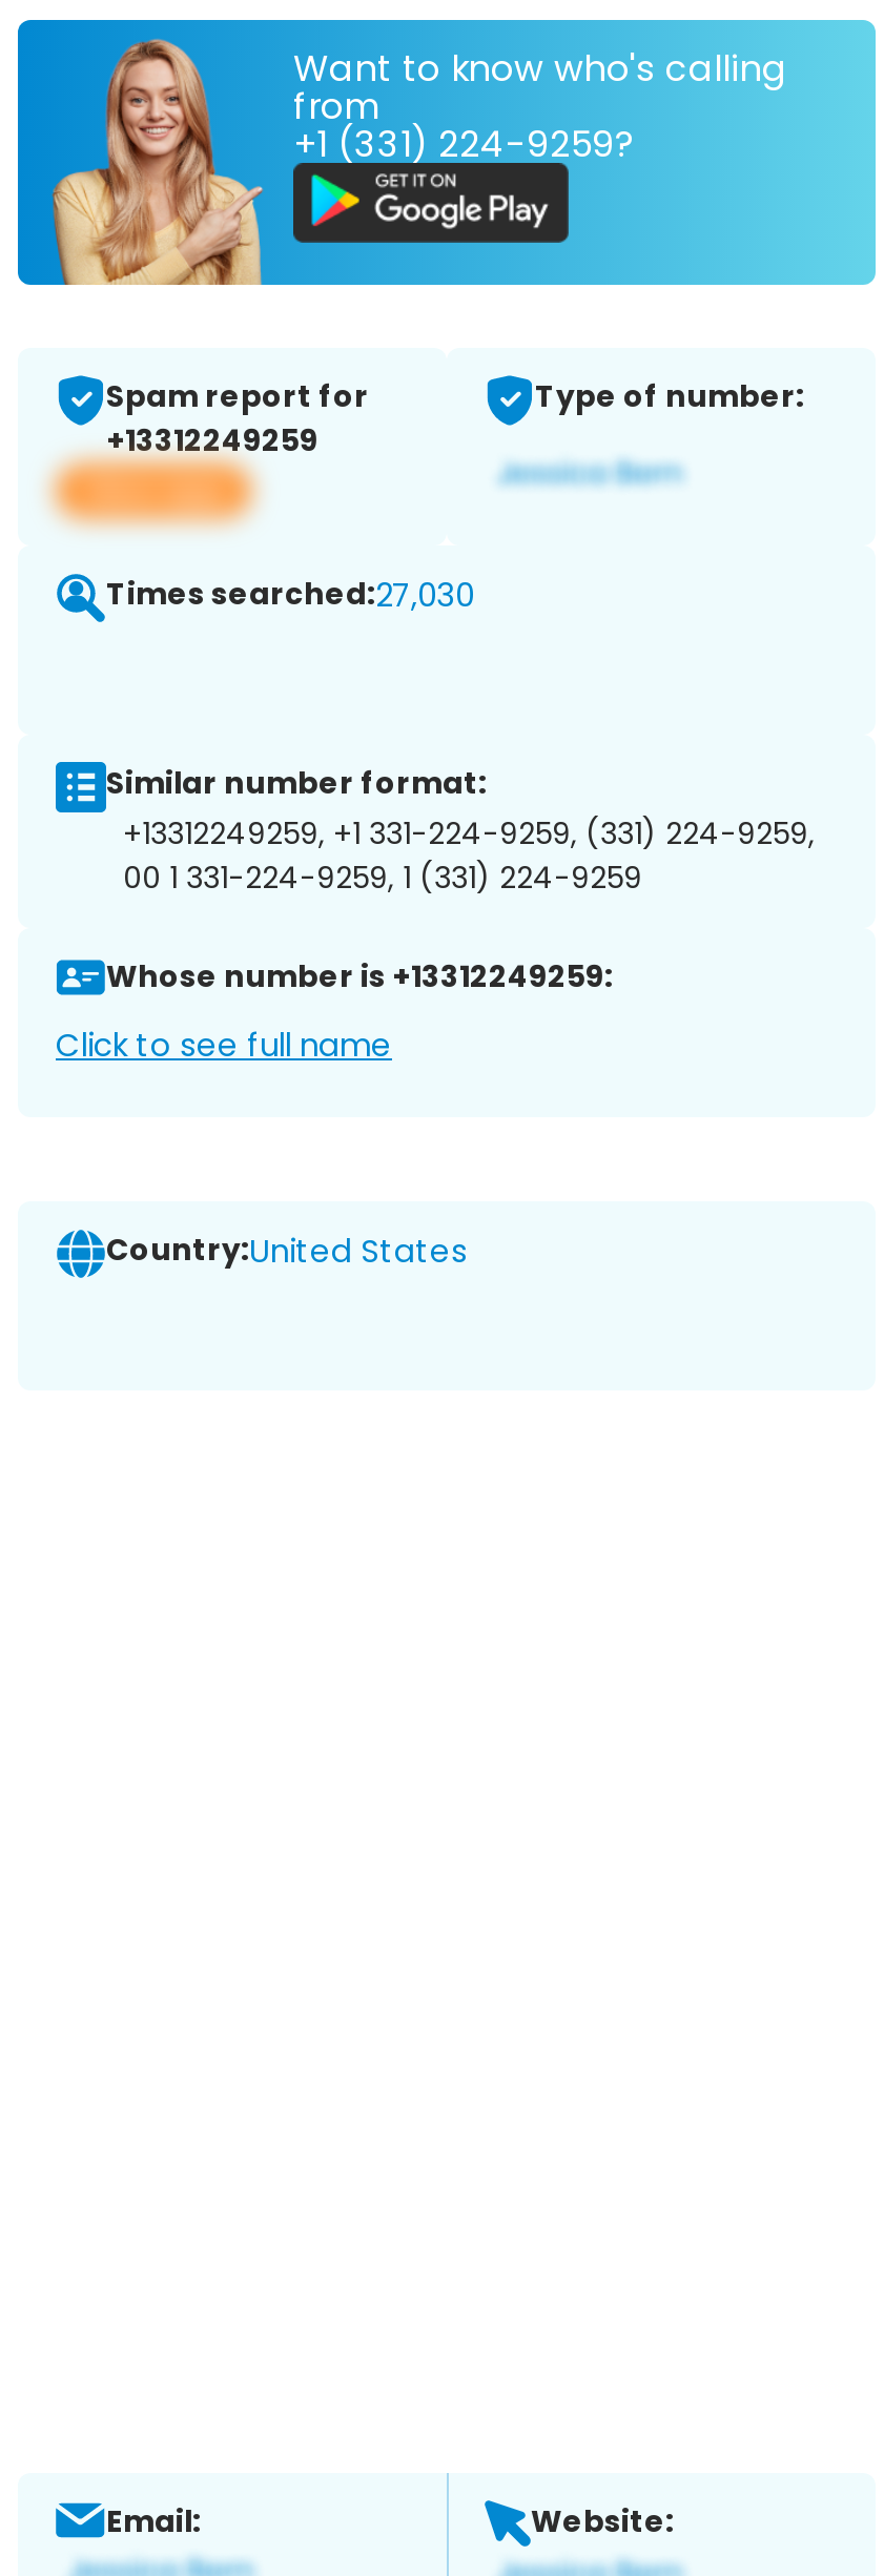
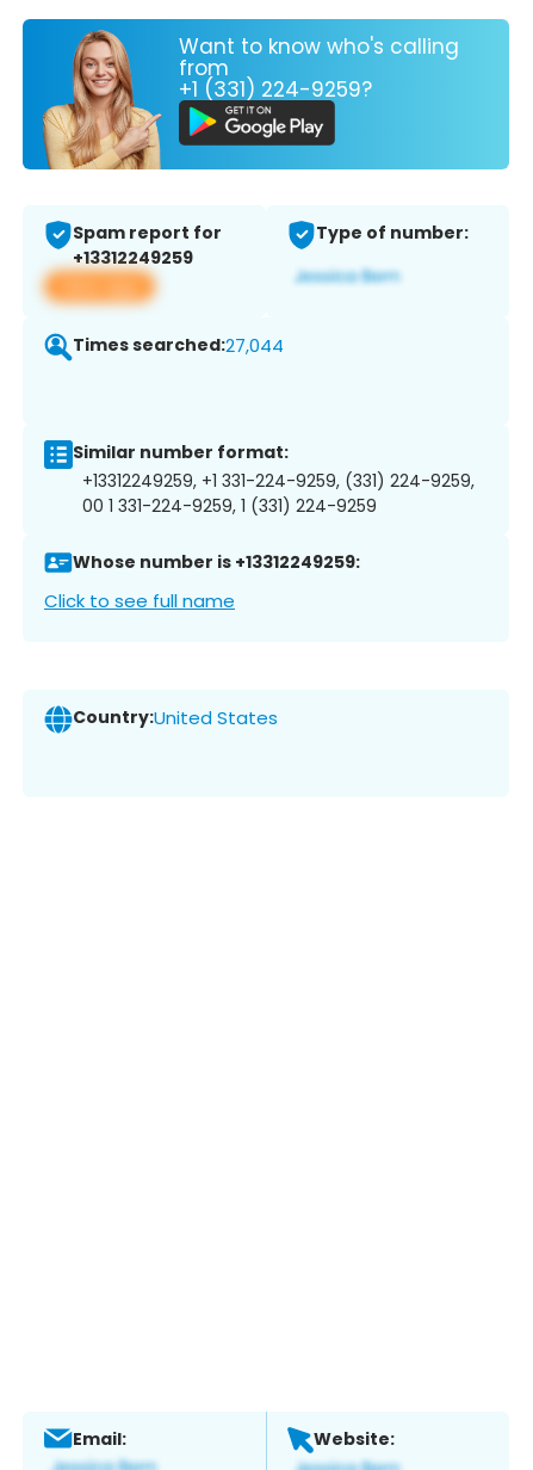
- Times searched:27,030
+ Times searched:27,044
